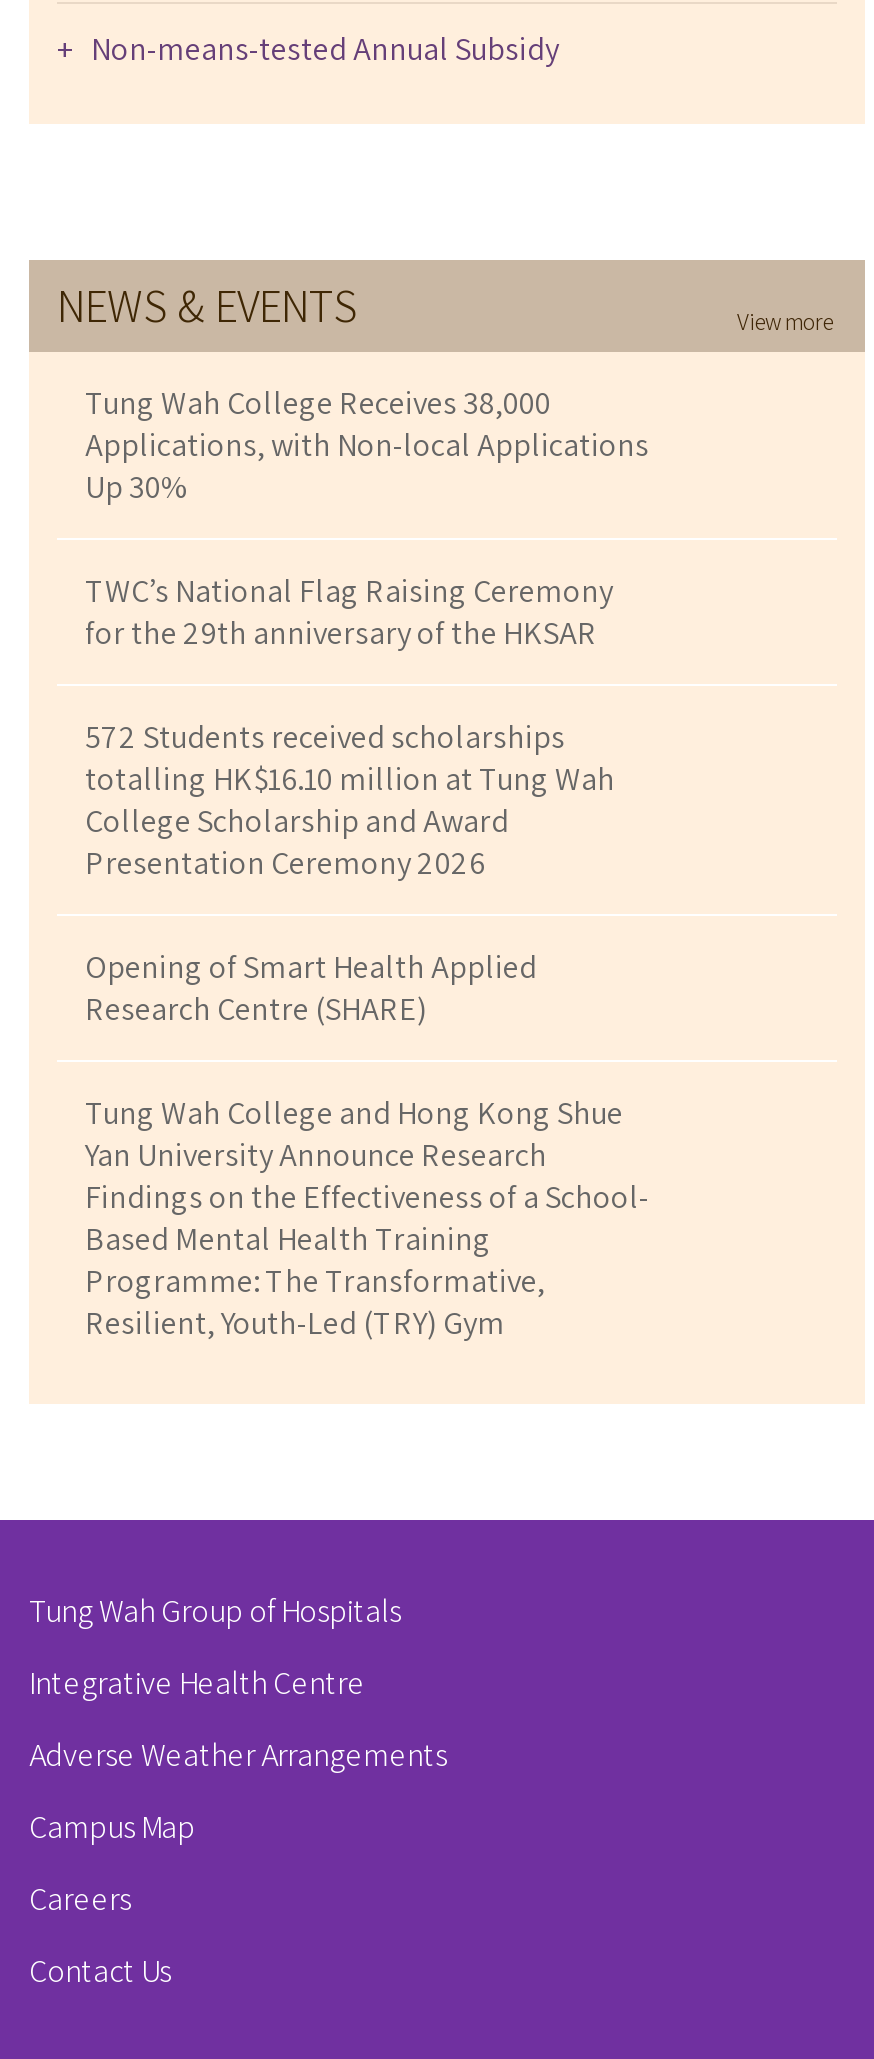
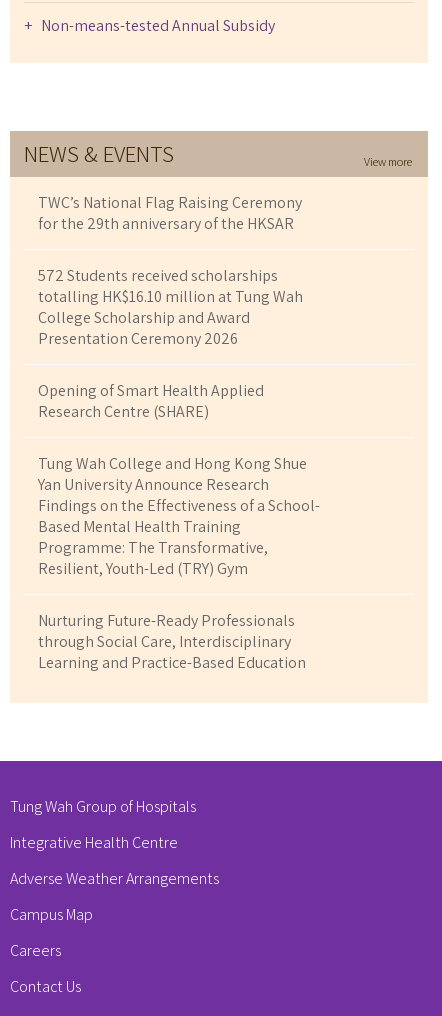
- Tung Wah College Receives 38,000
- Applications, with Non-local Applications
- Up 30%

moved up: TWC’s National Flag Raising Ceremony | for the 29th anniversary of the HKSAR | 572 Students received scholarships | ... | Programme: The Transformative, | Resilient, Youth-Led (TRY) Gym

+ Nurturing Future-Ready Professionals
+ through Social Care, Interdisciplinary
+ Learning and Practice-Based Education
